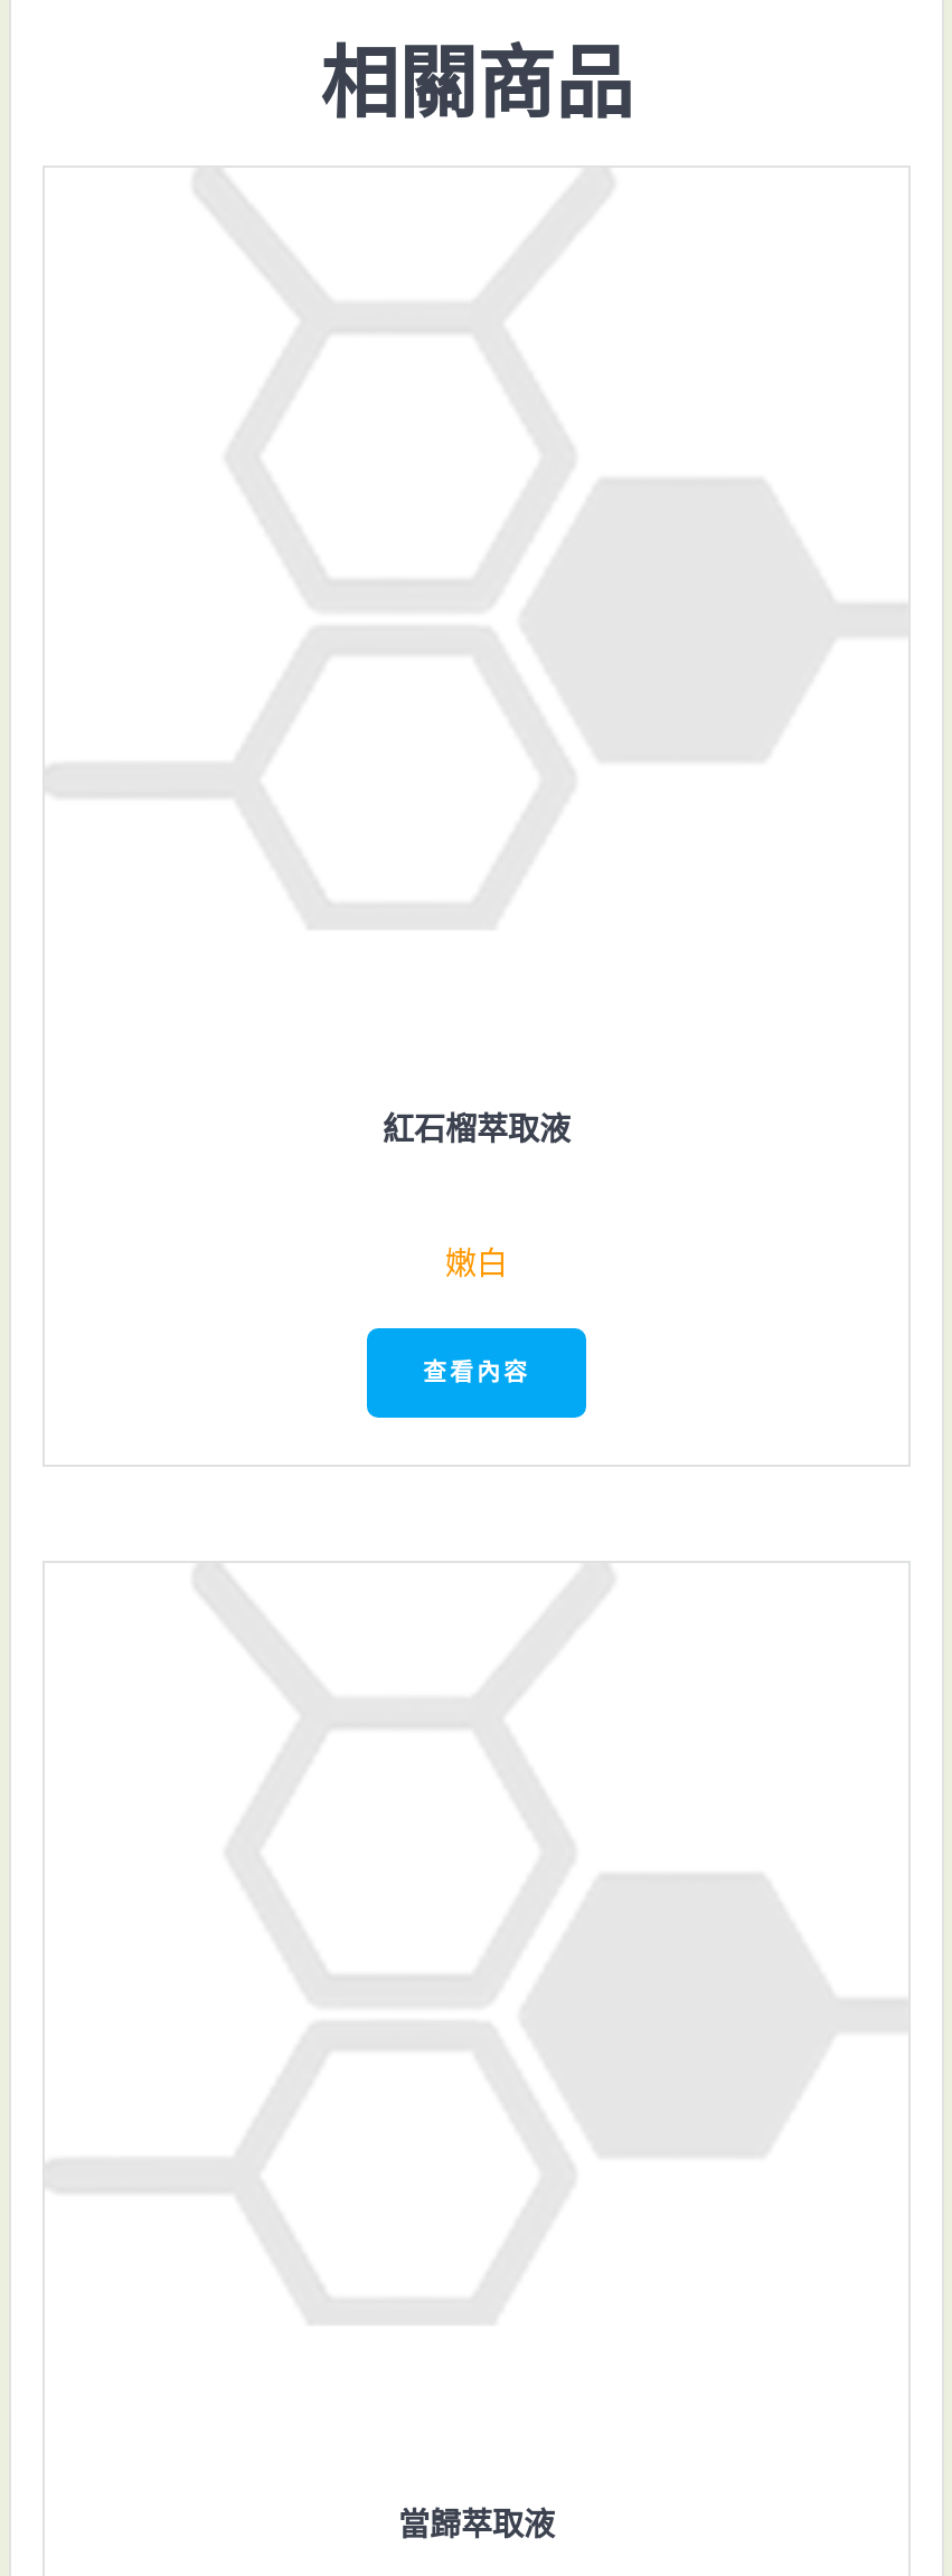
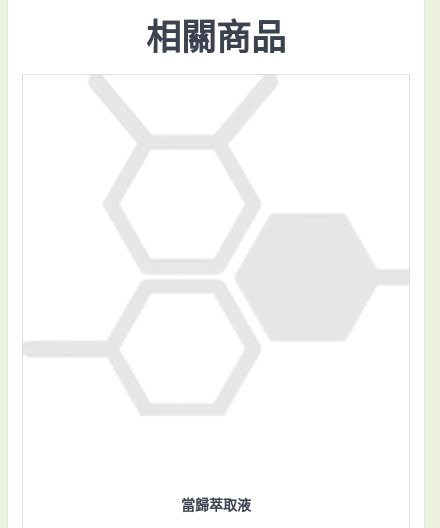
- 紅石榴萃取液
- 嫩白
- 查看內容
